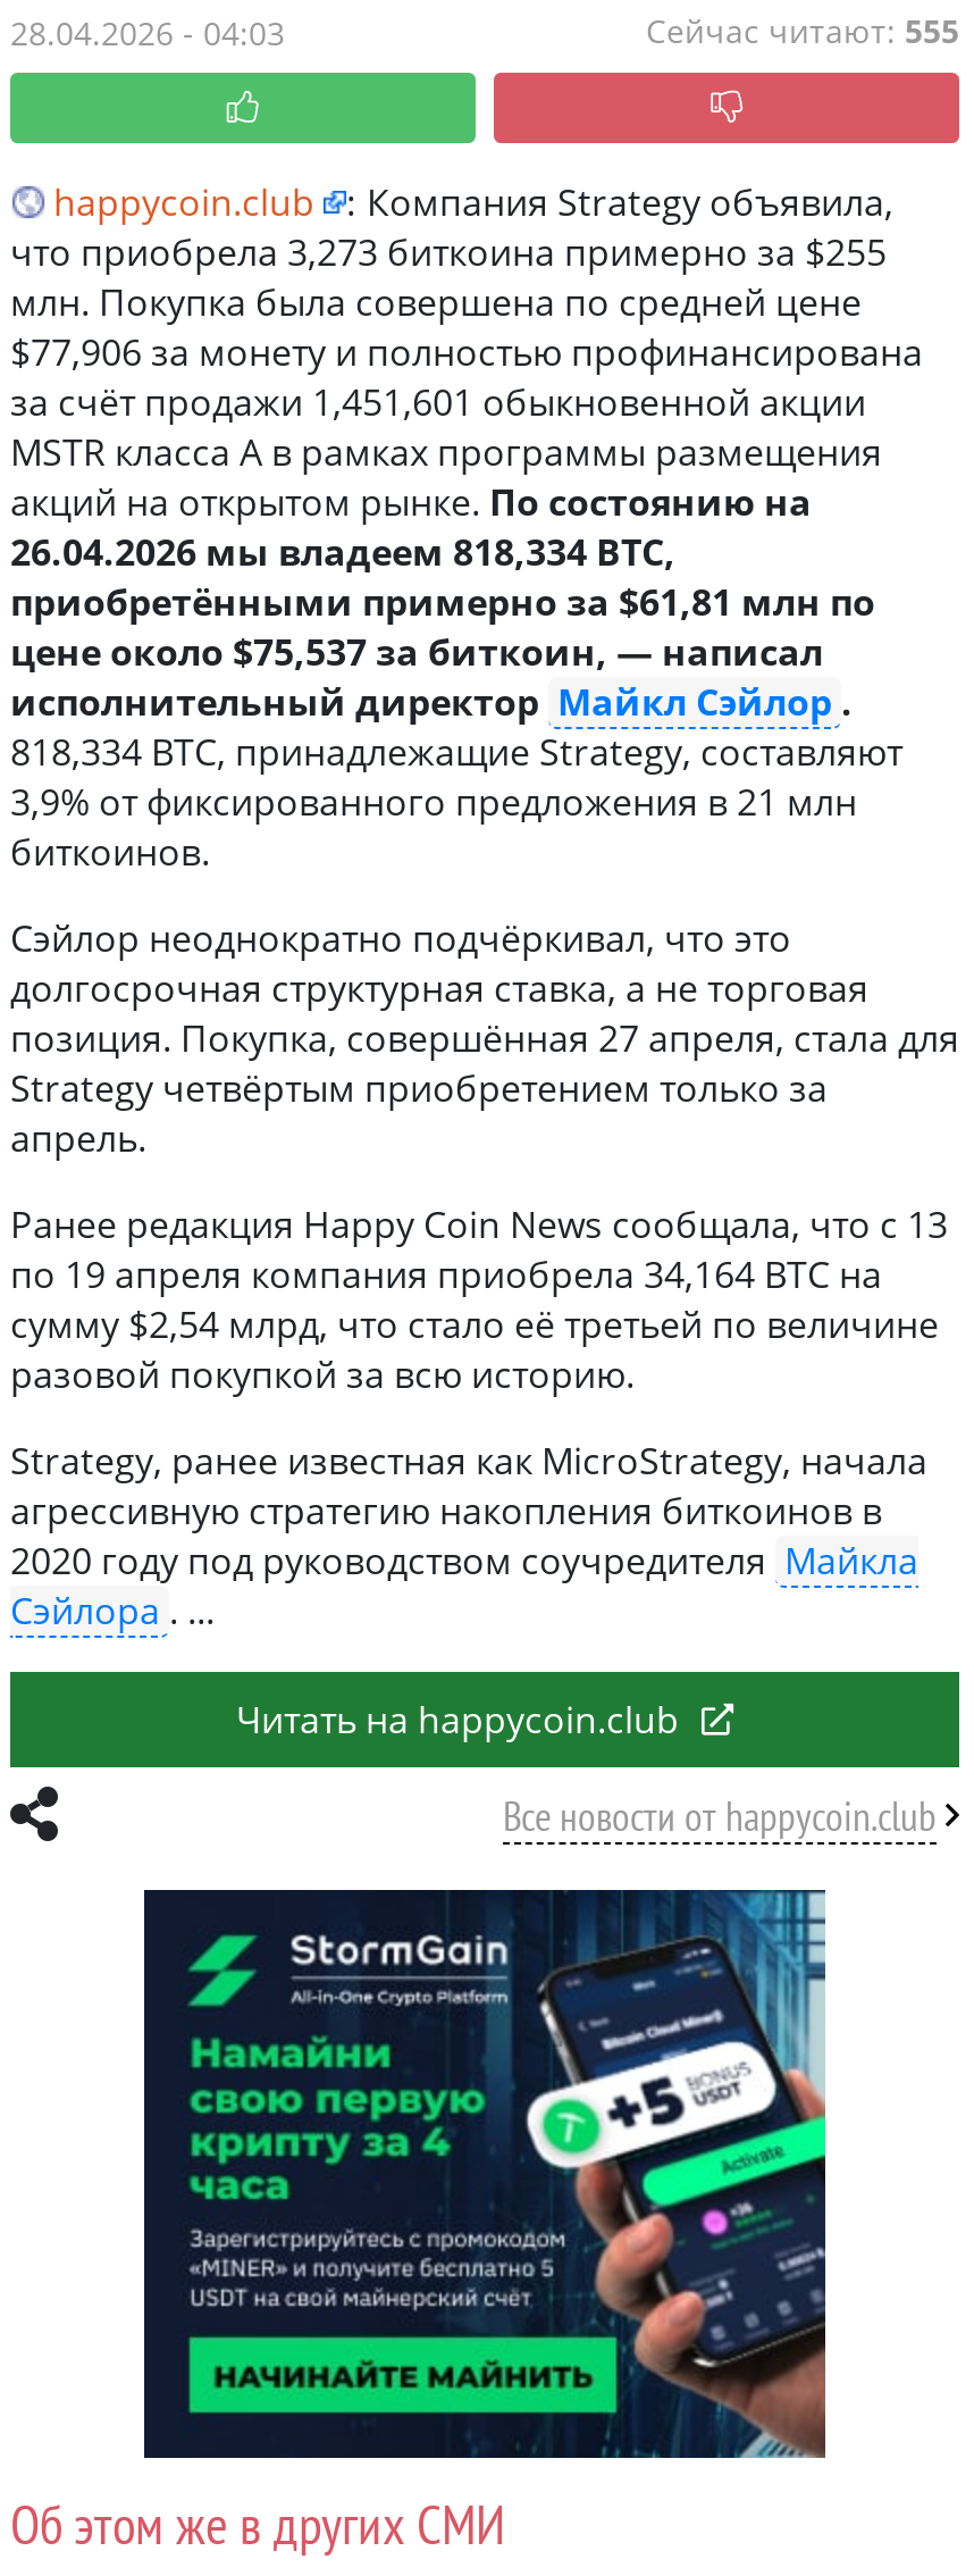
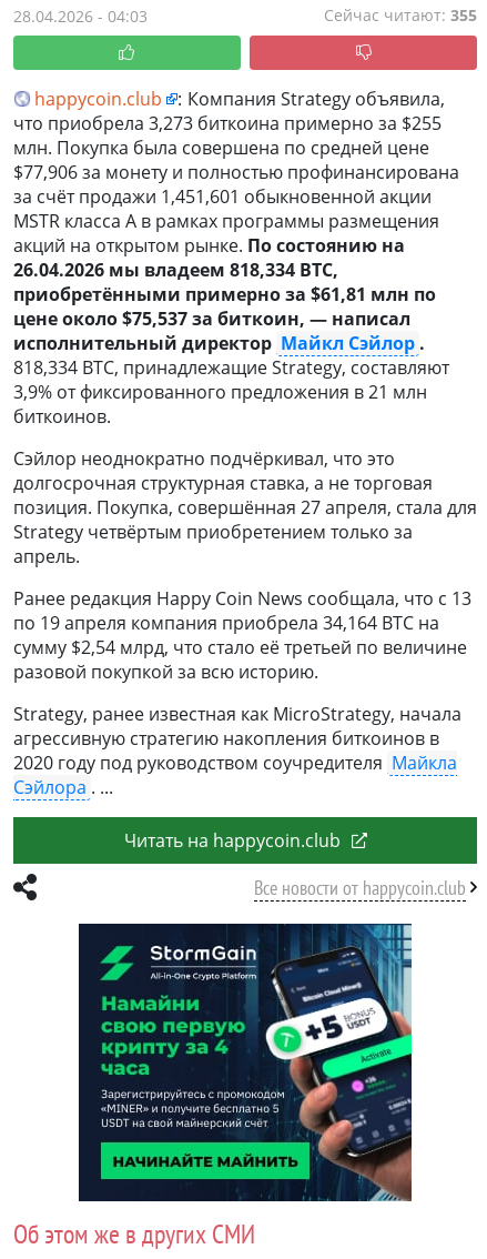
- Сейчас читают: 555
+ Сейчас читают: 355
